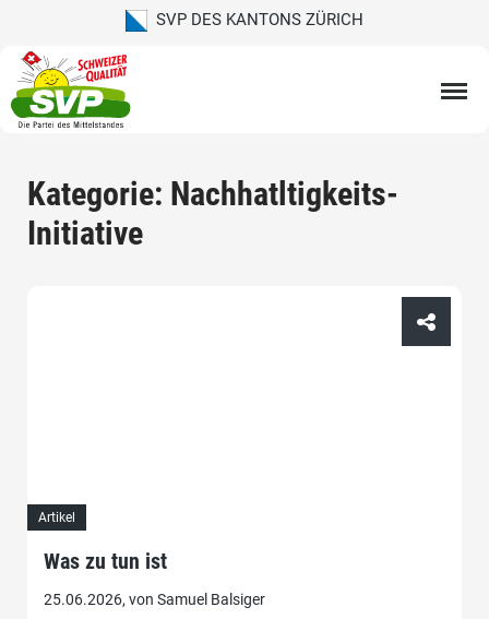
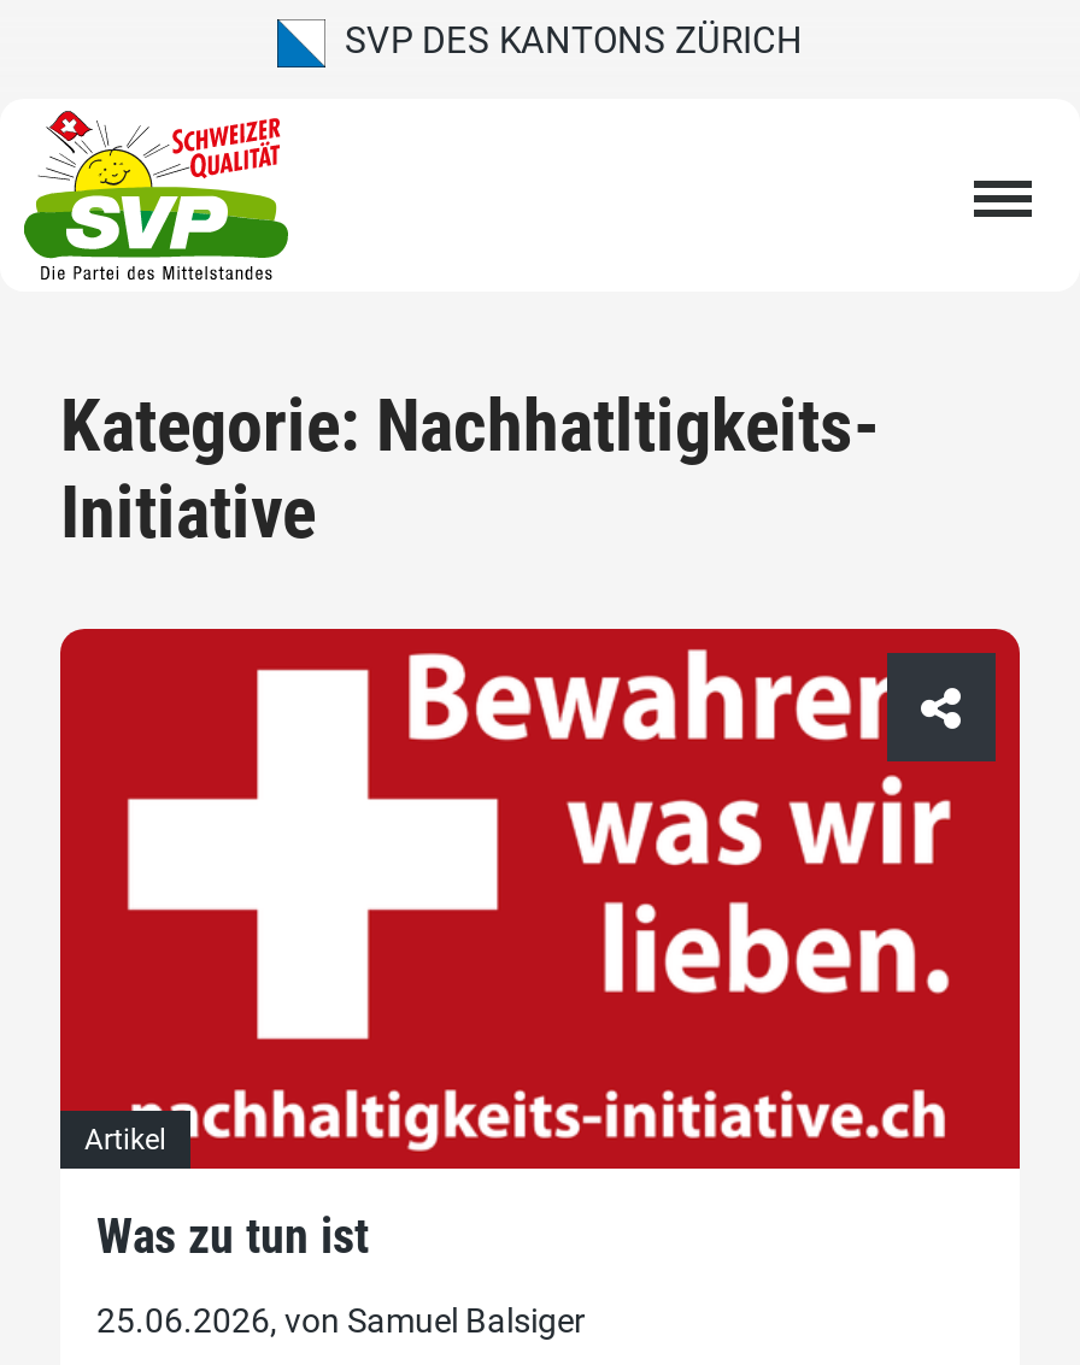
+ [image]
